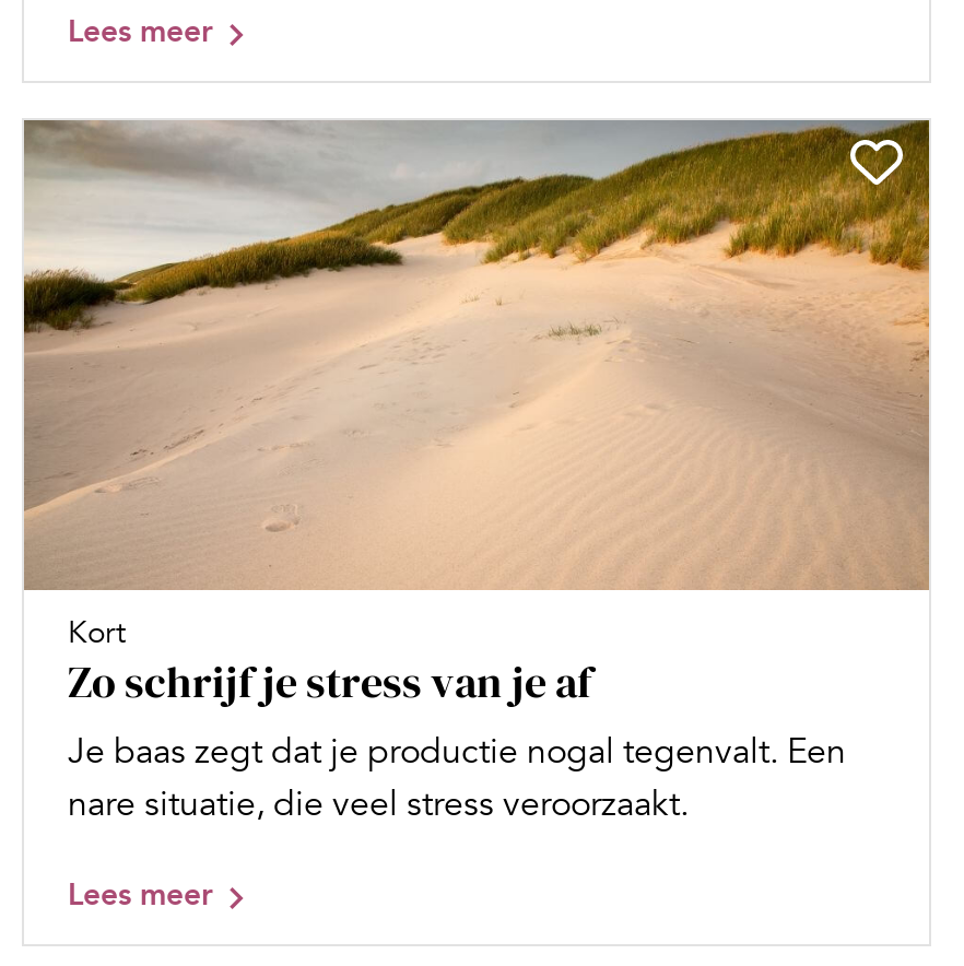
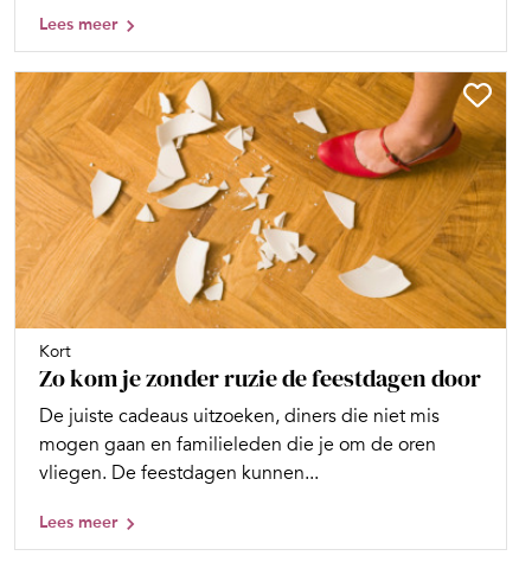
- [image]
- Zo schrijf je stress van je af
- Je baas zegt dat je productie nogal tegenvalt. Een
- nare situatie, die veel stress veroorzaakt.
+ [image]
+ Zo kom je zonder ruzie de feestdagen door
+ De juiste cadeaus uitzoeken, diners die niet mis
+ mogen gaan en familieleden die je om de oren
+ vliegen. De feestdagen kunnen...
